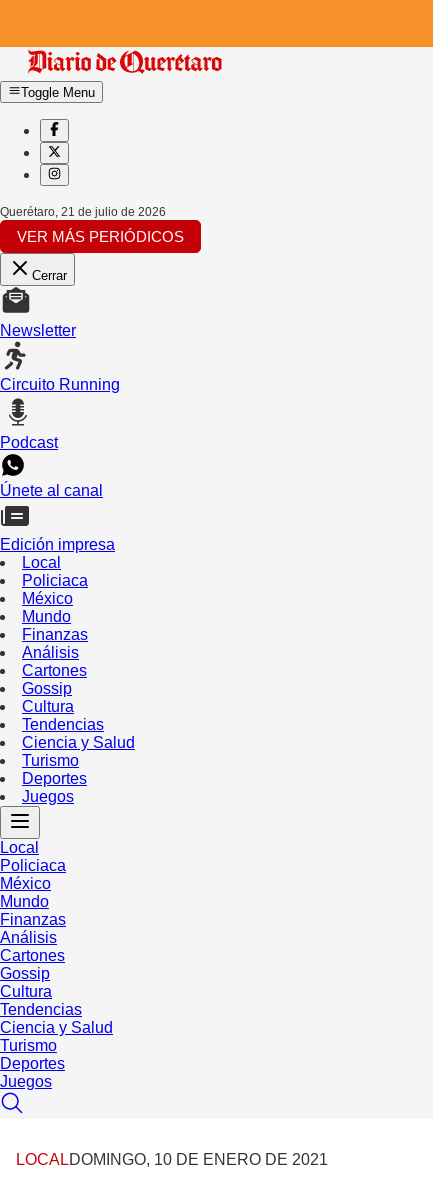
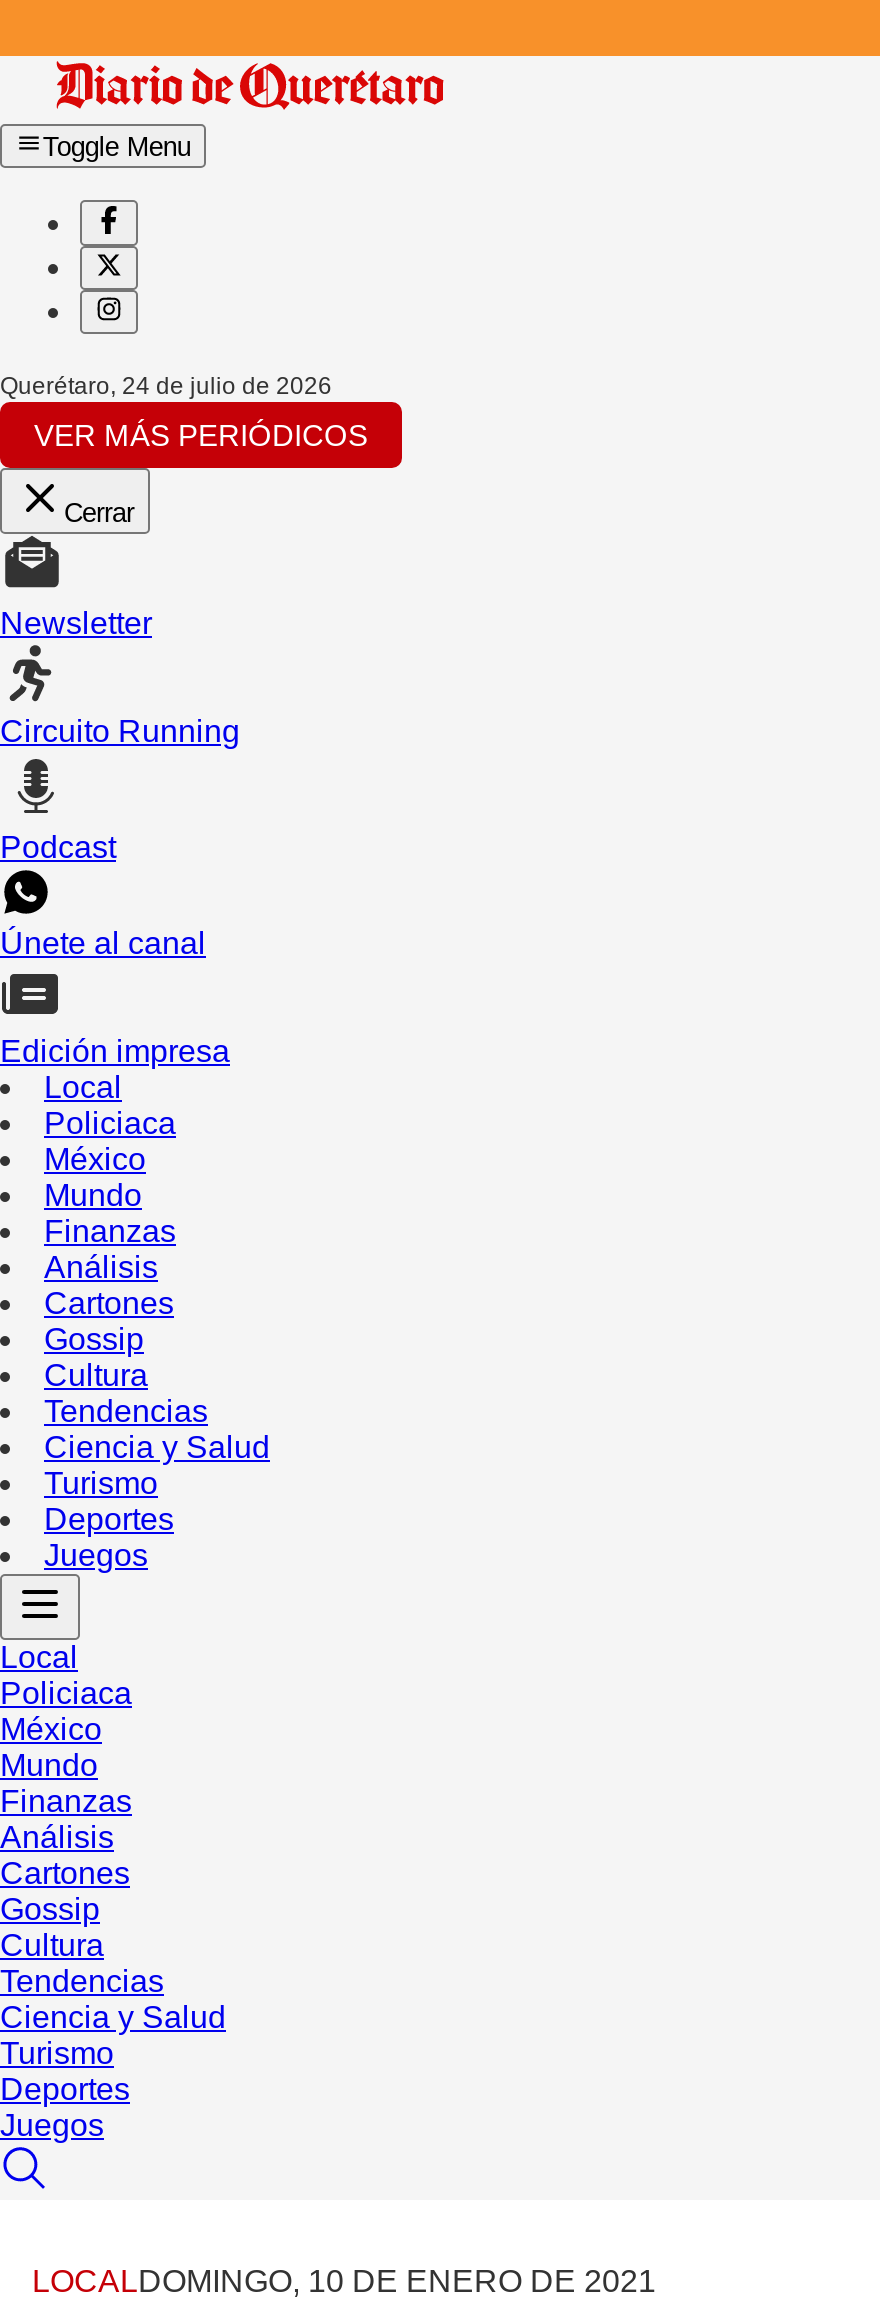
- Querétaro, 21 de julio de 2026
+ Querétaro, 24 de julio de 2026
